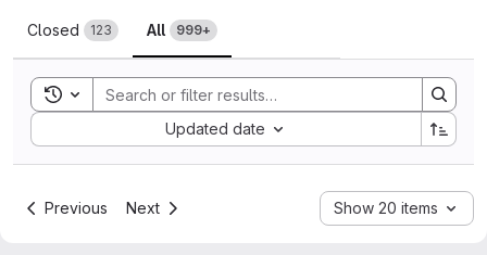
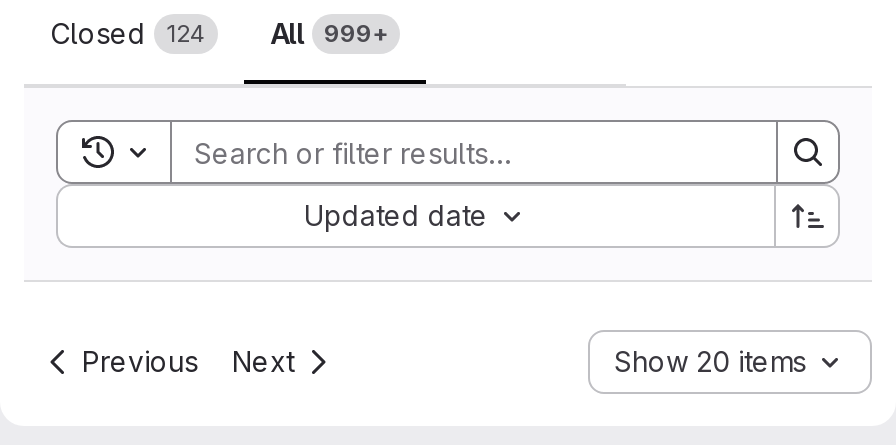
- Closed 123
+ Closed 124
